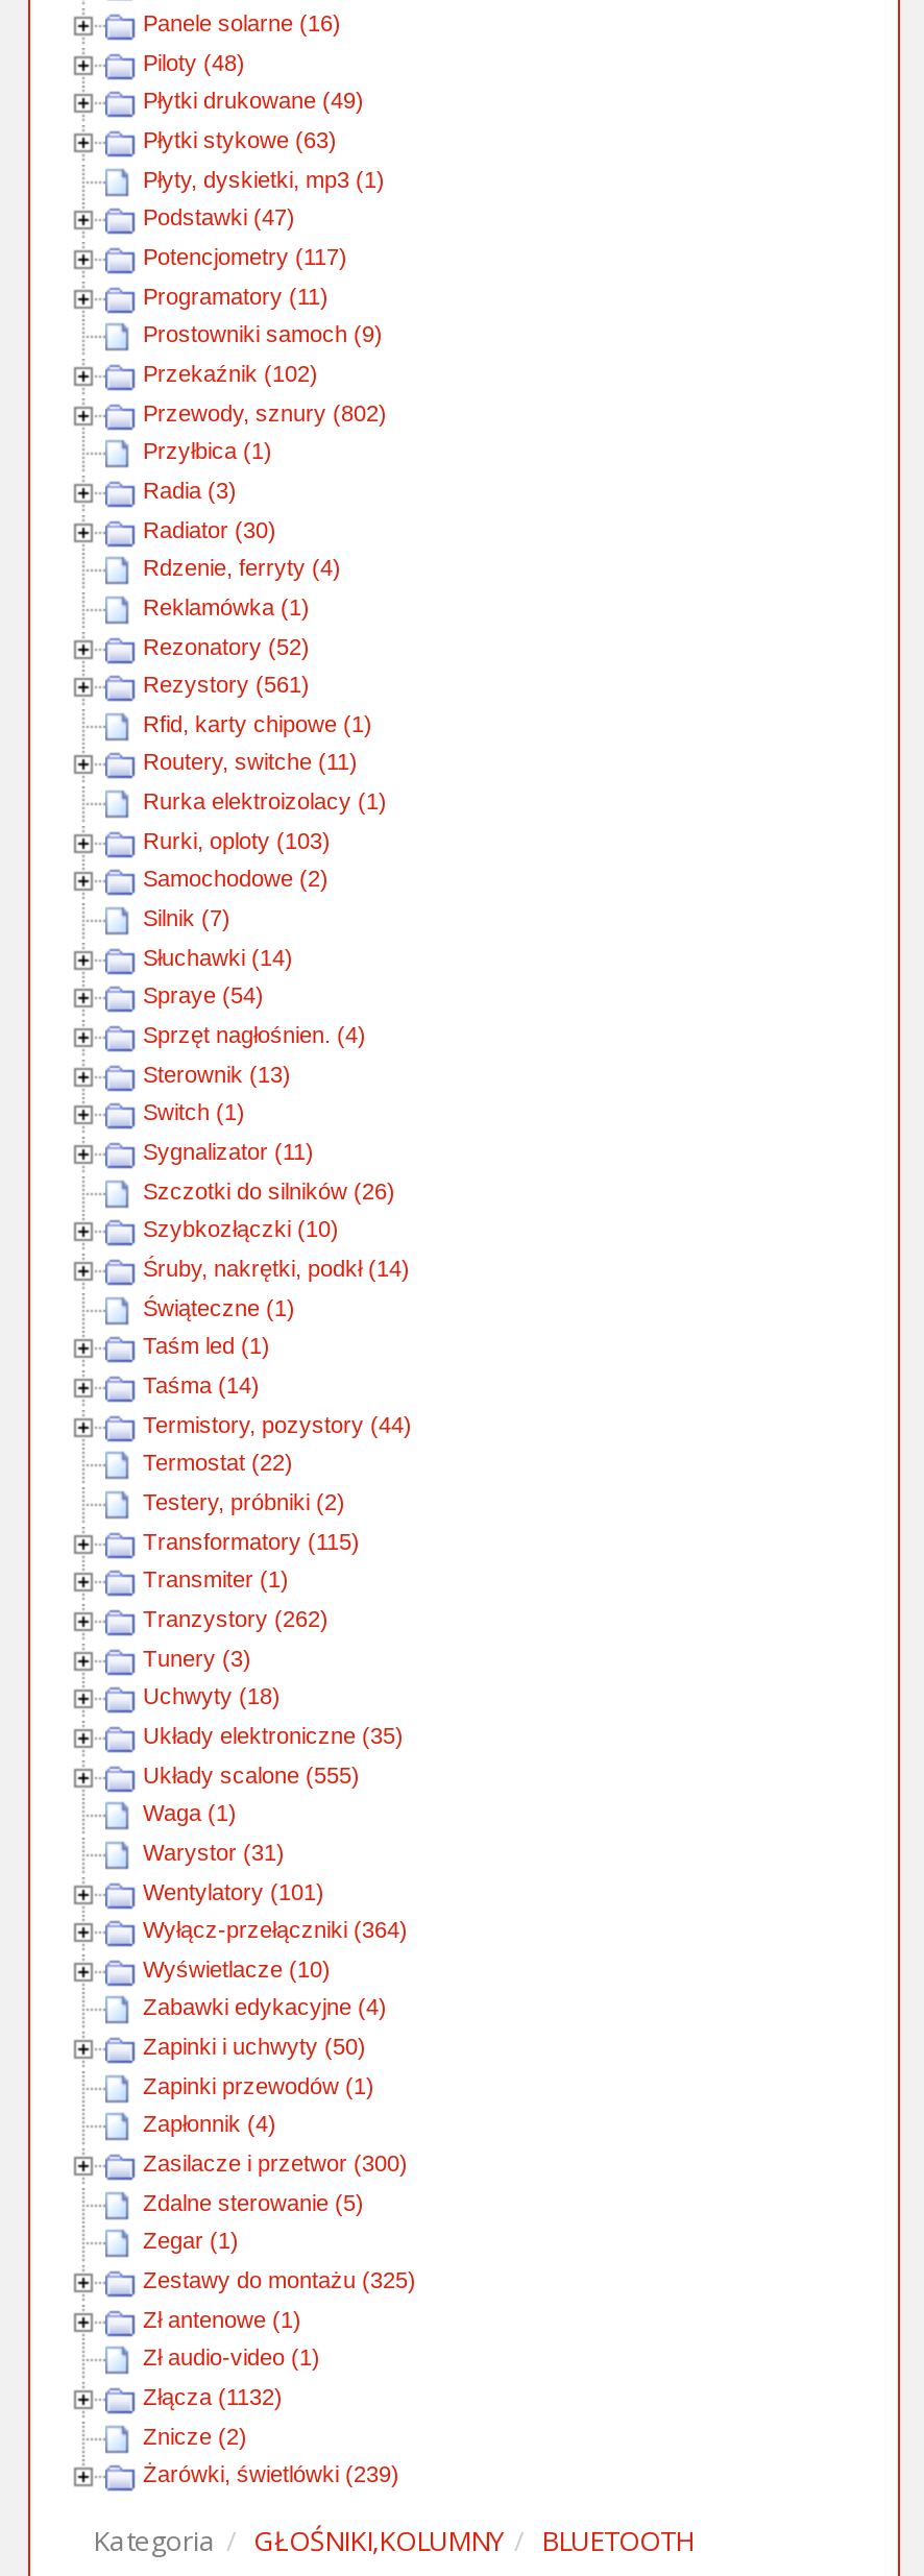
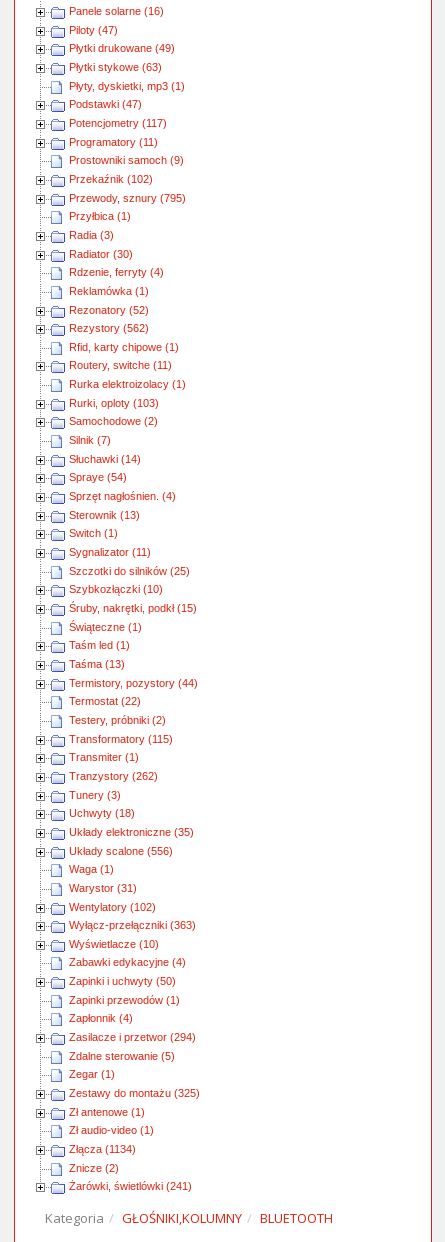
- Piloty (48)
+ Piloty (47)

- Przewody, sznury (802)
+ Przewody, sznury (795)

- Rezystory (561)
+ Rezystory (562)

- Szczotki do silników (26)
+ Szczotki do silników (25)

- Śruby, nakrętki, podkł (14)
+ Śruby, nakrętki, podkł (15)

- Taśma (14)
+ Taśma (13)

- Układy scalone (555)
+ Układy scalone (556)

- Wentylatory (101)
+ Wentylatory (102)

- Wyłącz-przełączniki (364)
+ Wyłącz-przełączniki (363)

- Zasilacze i przetwor (300)
+ Zasilacze i przetwor (294)

- Złącza (1132)
+ Złącza (1134)

- Żarówki, świetlówki (239)
+ Żarówki, świetlówki (241)
